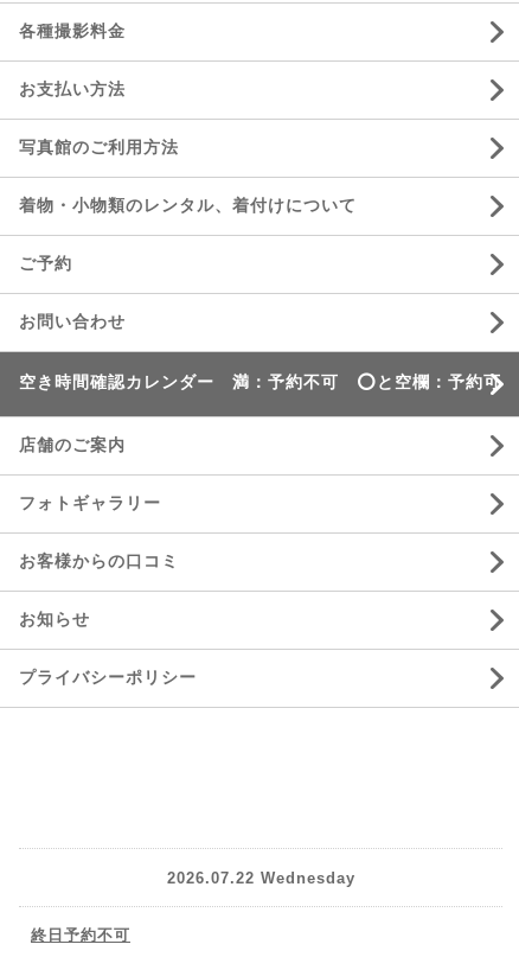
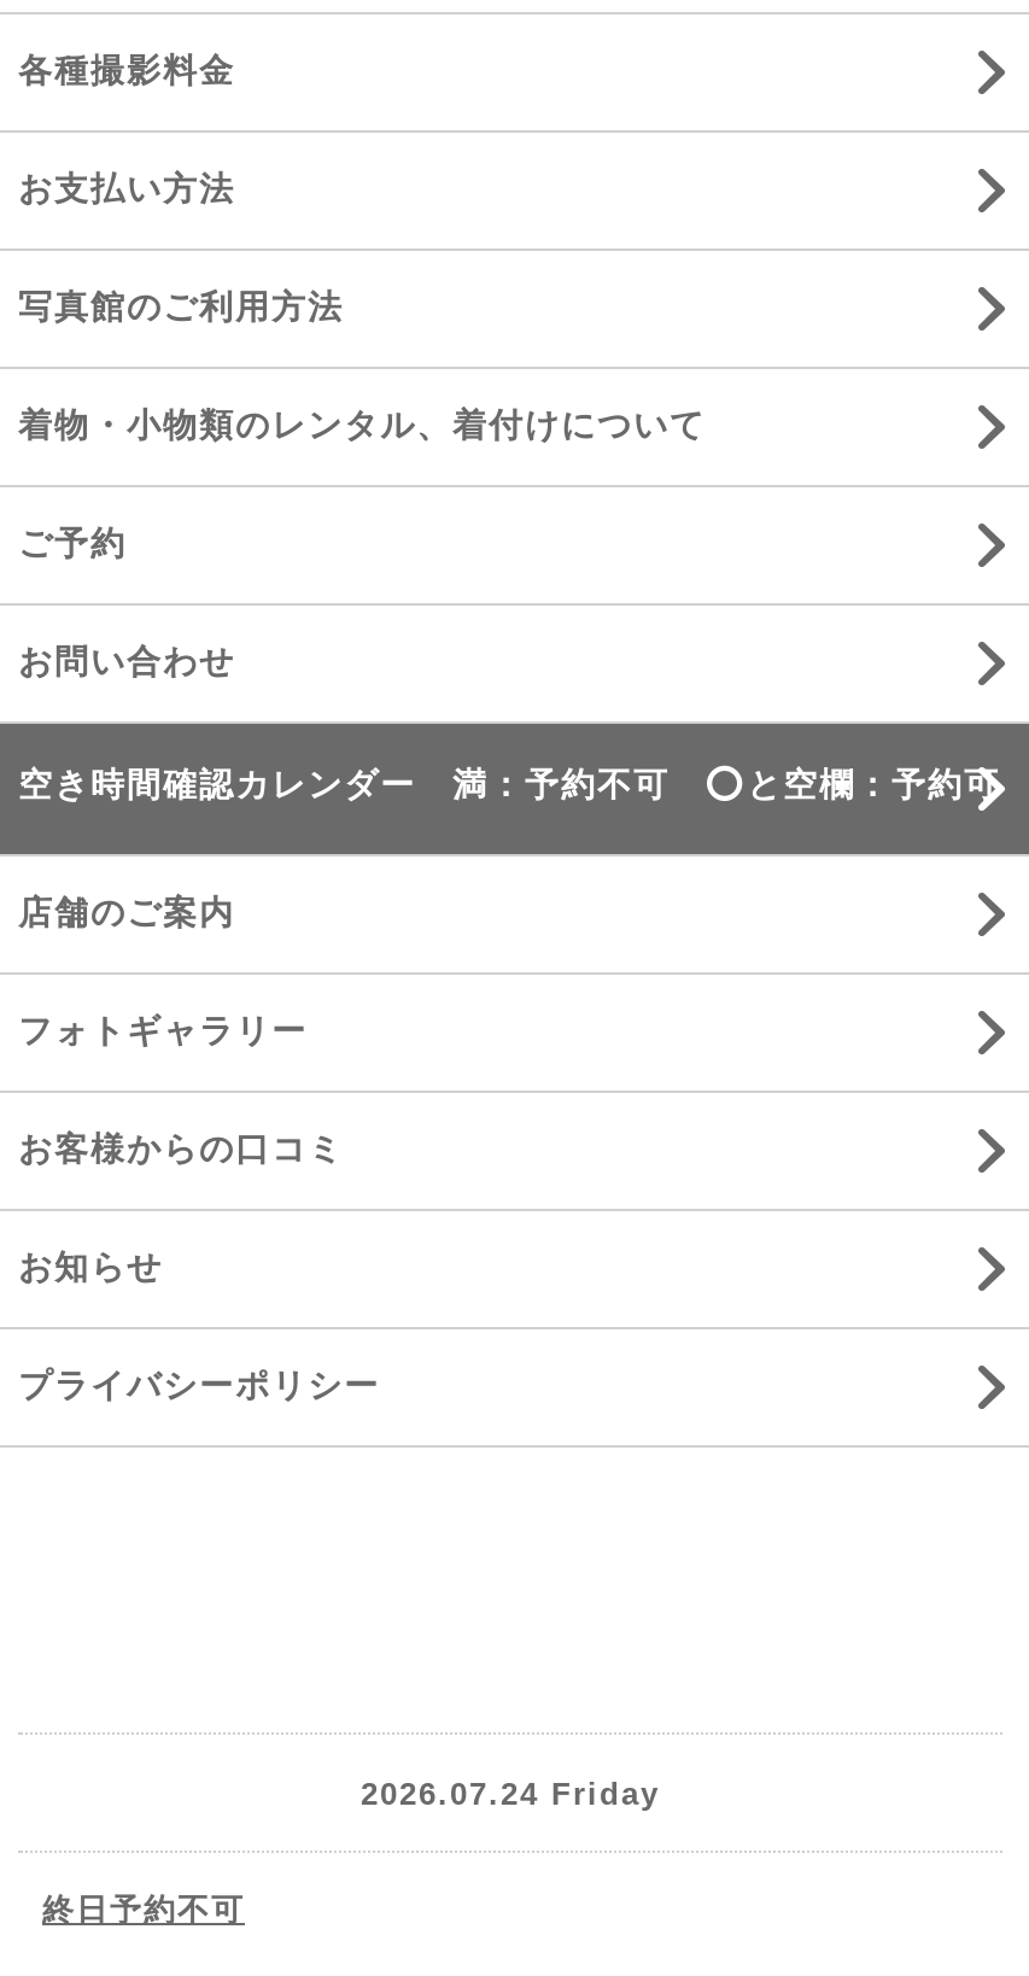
- 2026.07.22 Wednesday
+ 2026.07.24 Friday
